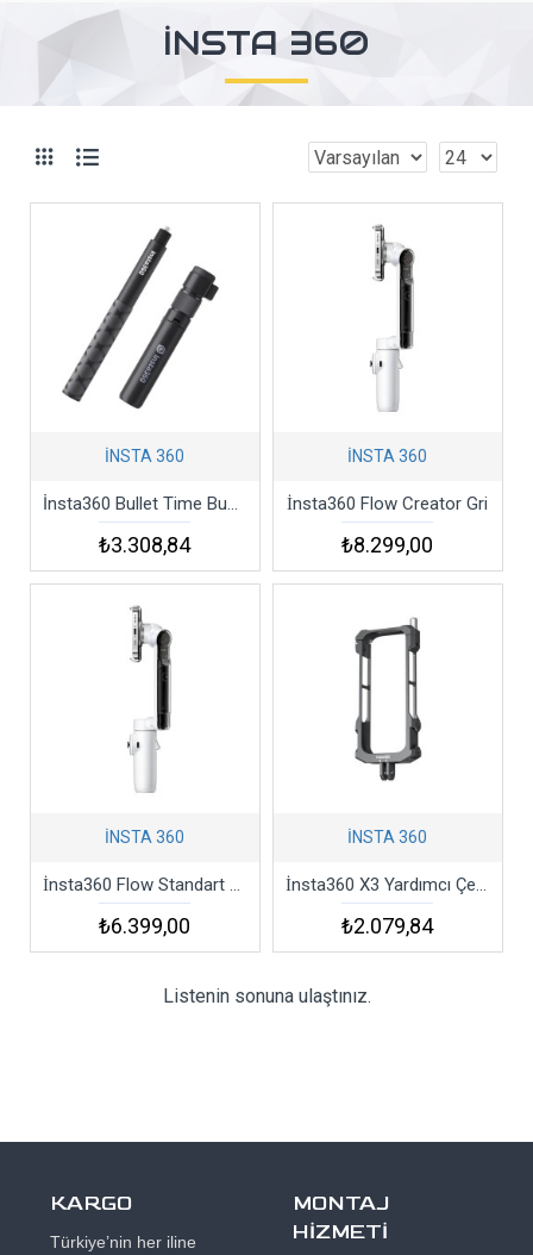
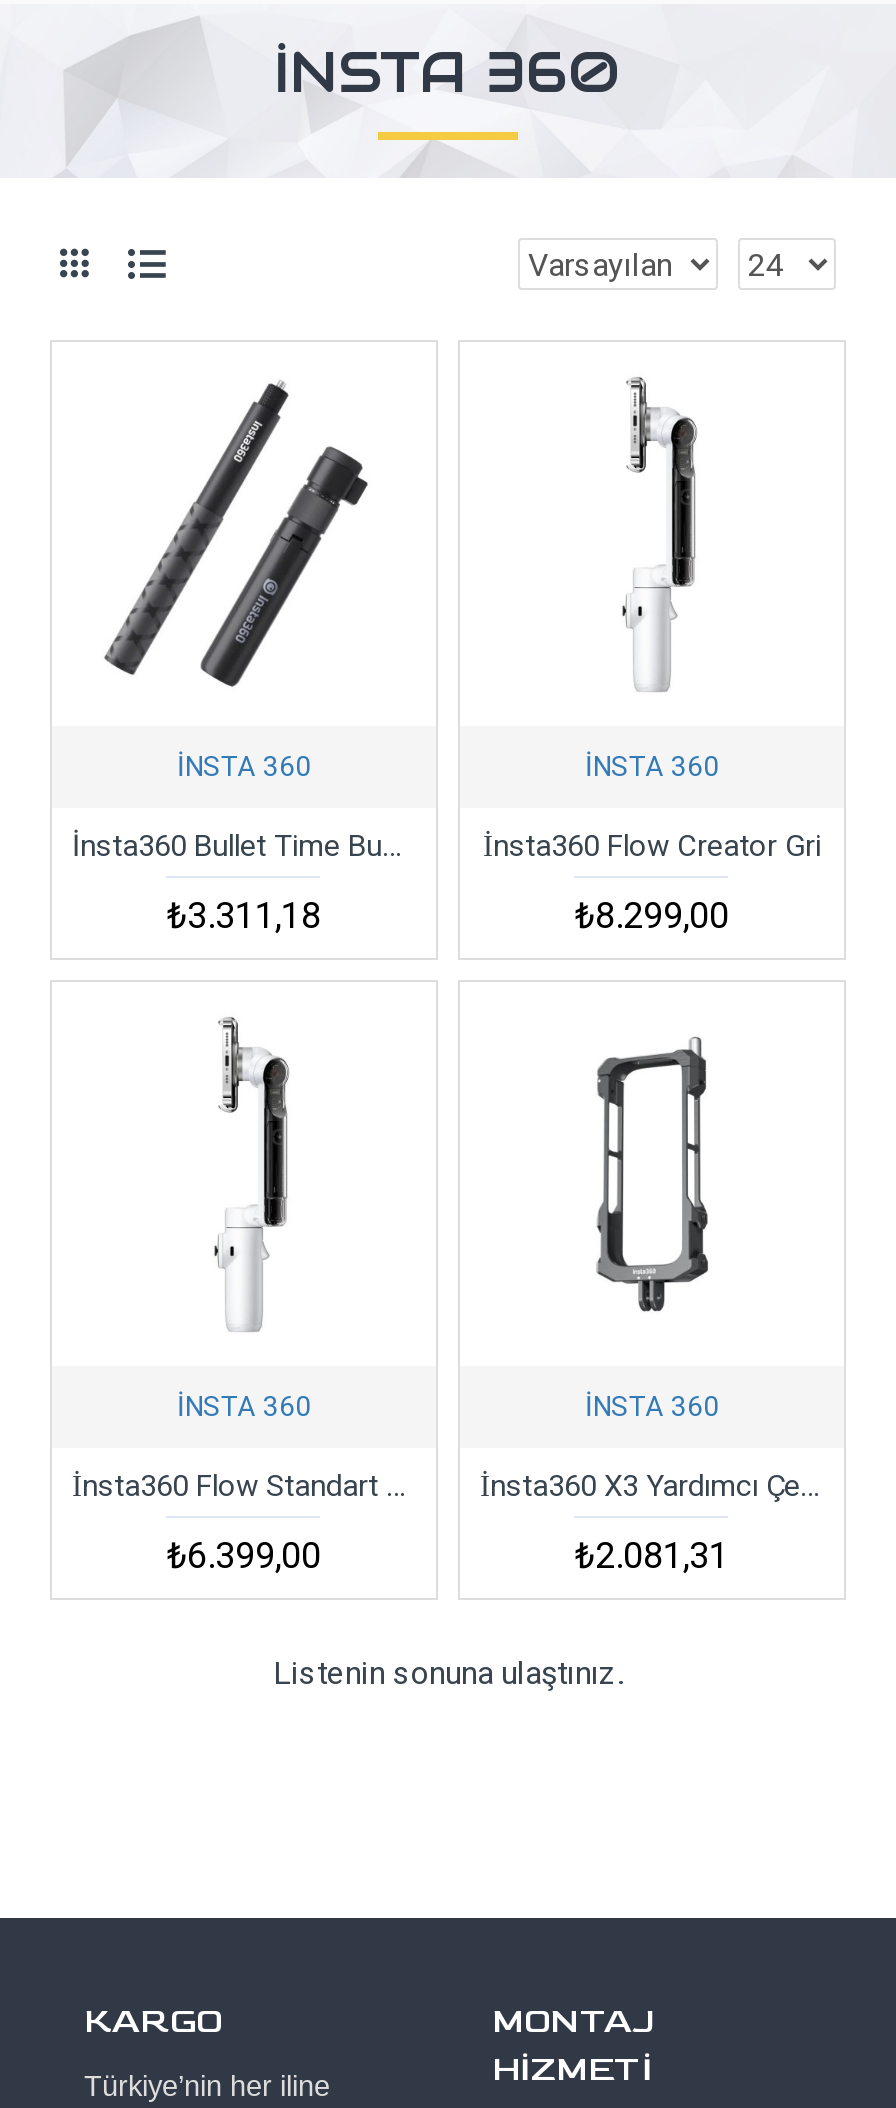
- ₺3.308,84
+ ₺3.311,18

- ₺2.079,84
+ ₺2.081,31
